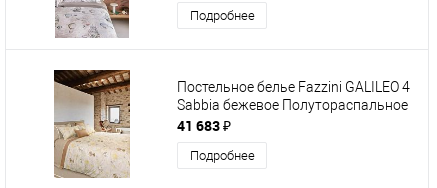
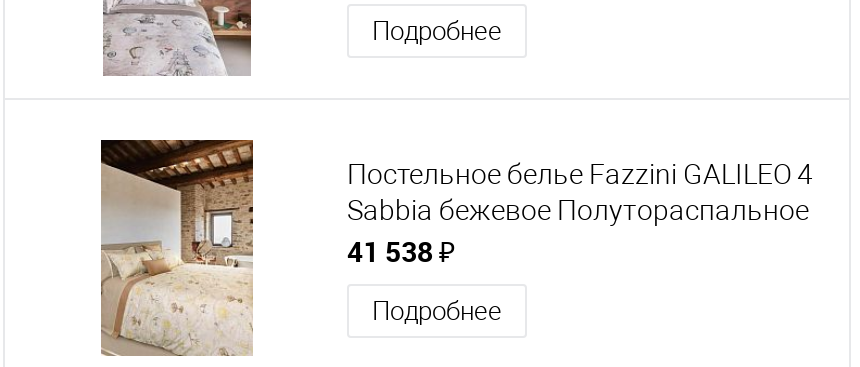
- 41 683 ₽
+ 41 538 ₽
